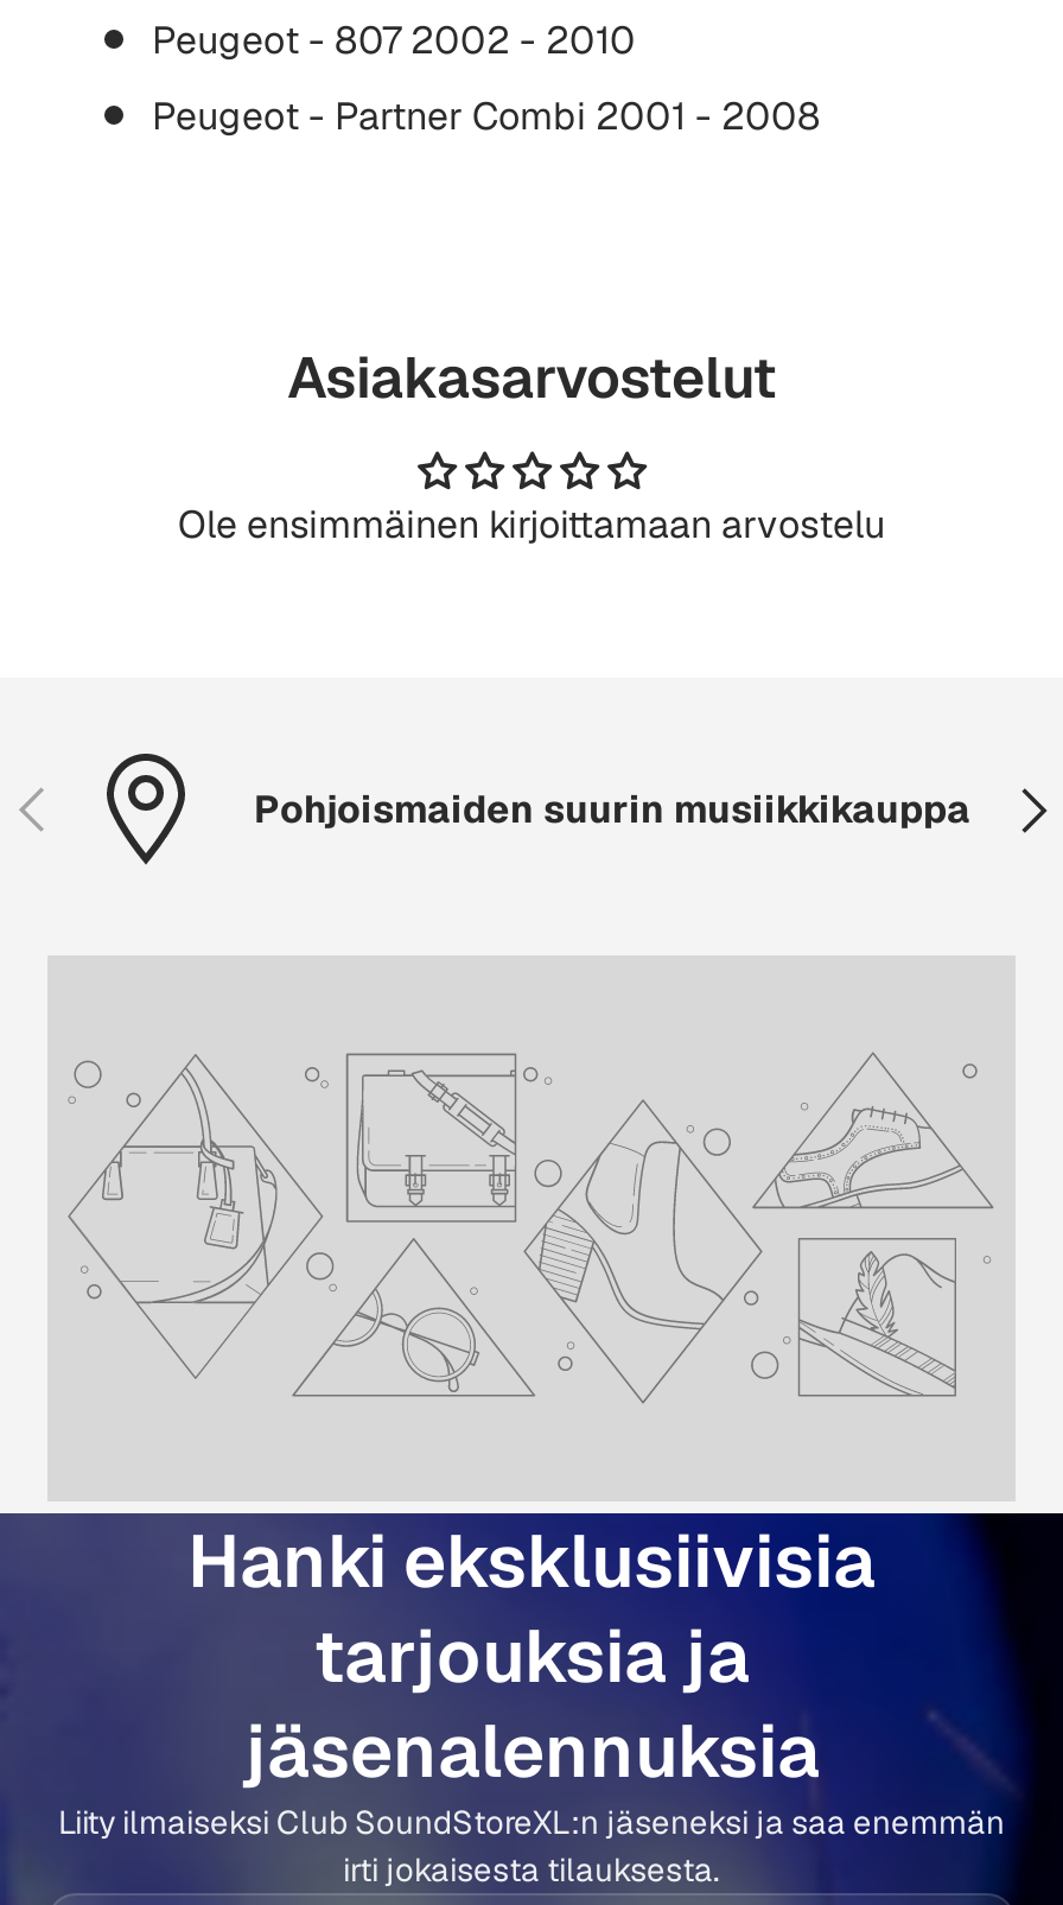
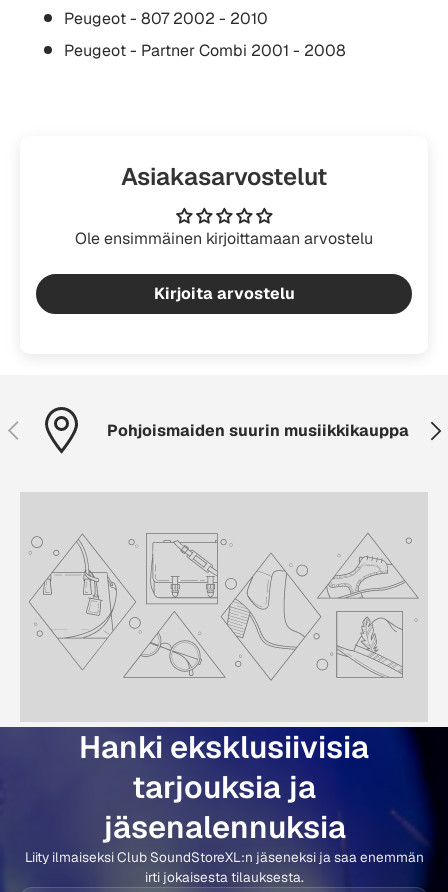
+ Kirjoita arvostelu
